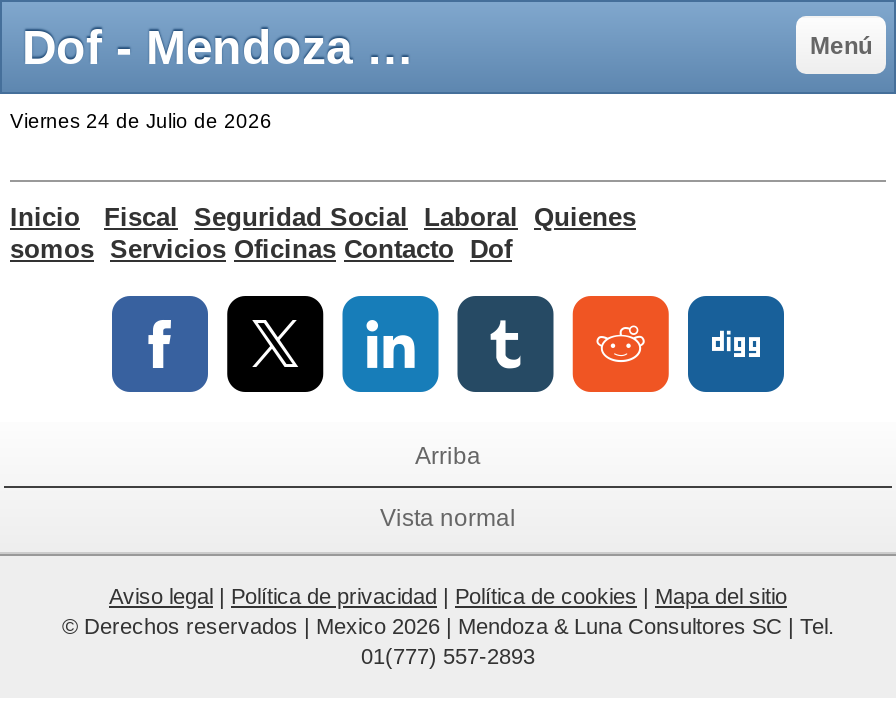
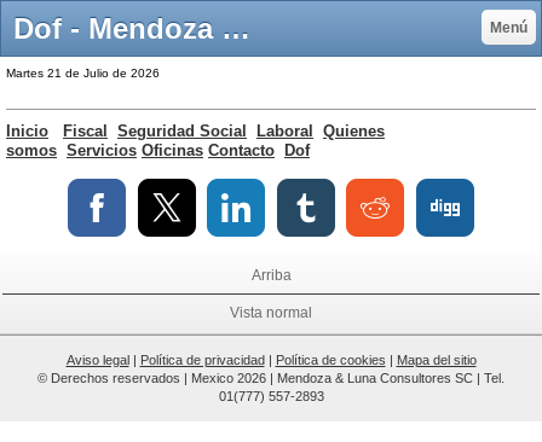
- Viernes 24 de Julio de 2026
+ Martes 21 de Julio de 2026
